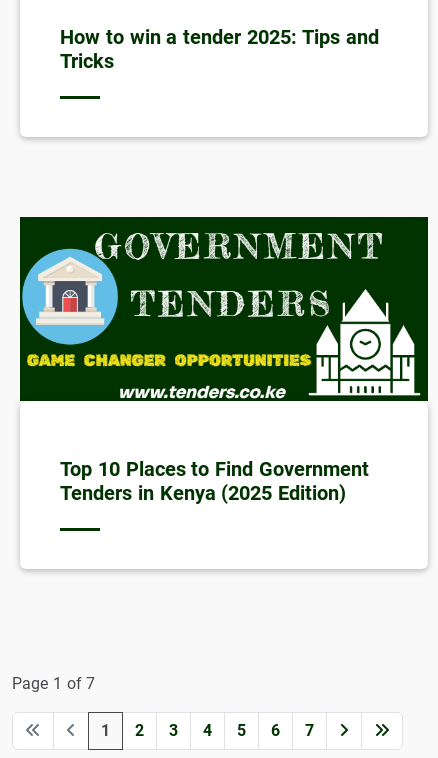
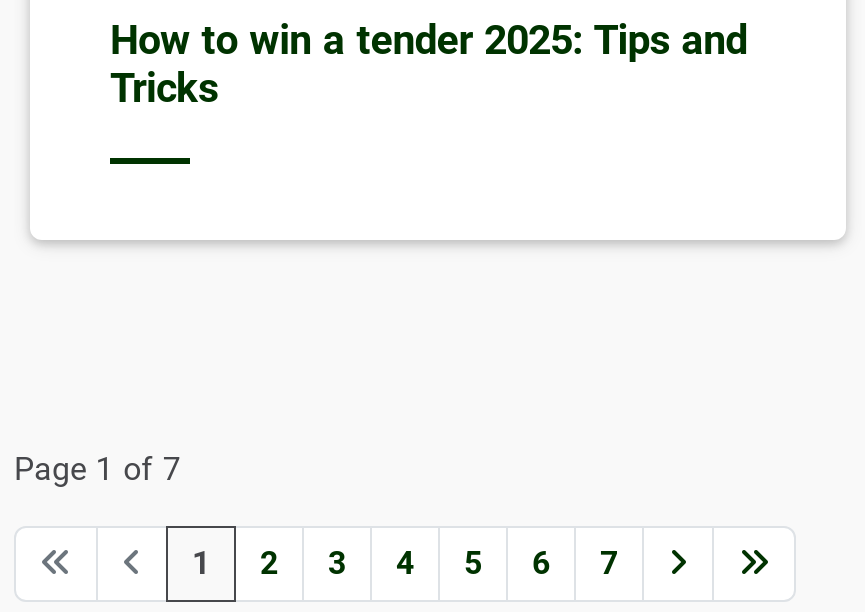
- [image]

- Top 10 Places to Find Government
- Tenders in Kenya (2025 Edition)
